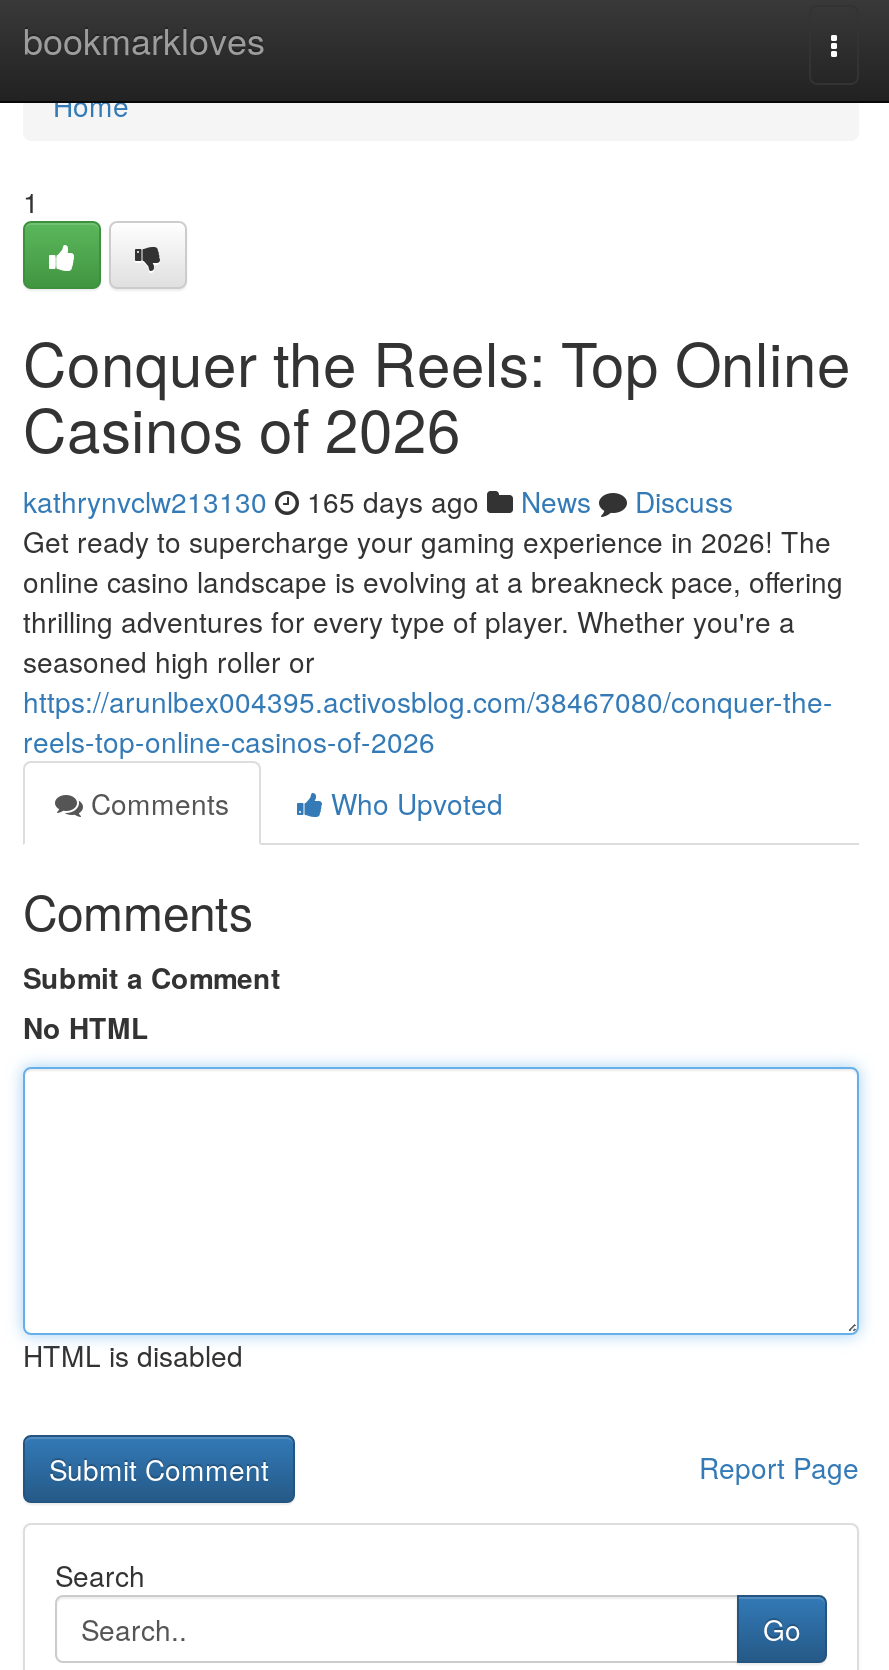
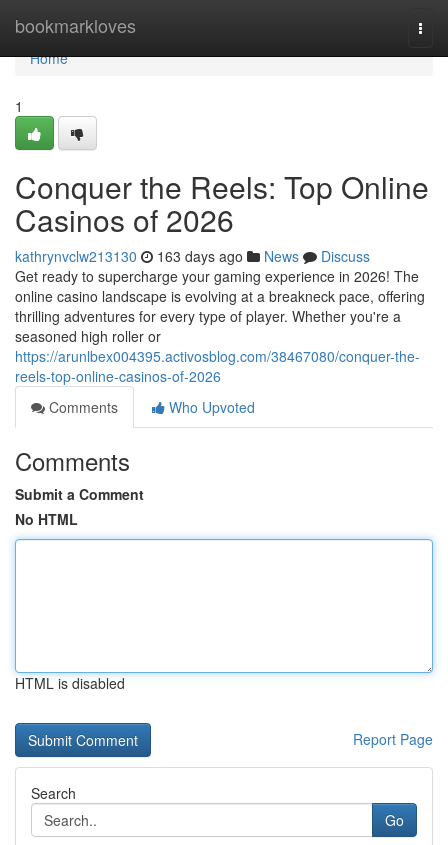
- kathrynvclw213130 165 days ago News Discuss
+ kathrynvclw213130 163 days ago News Discuss
